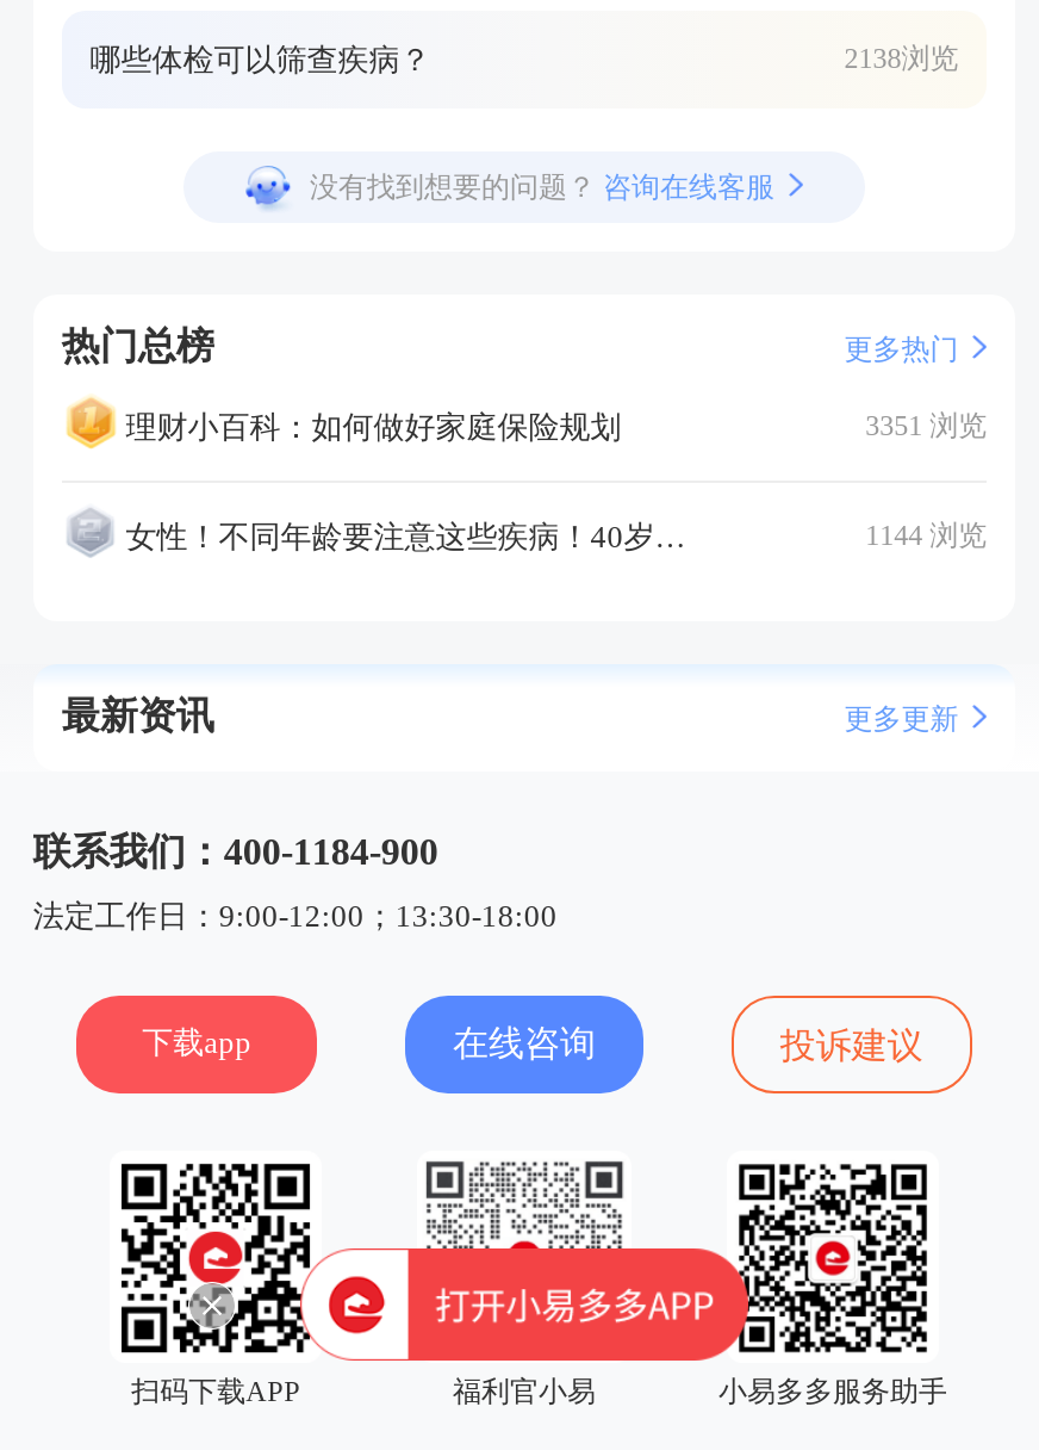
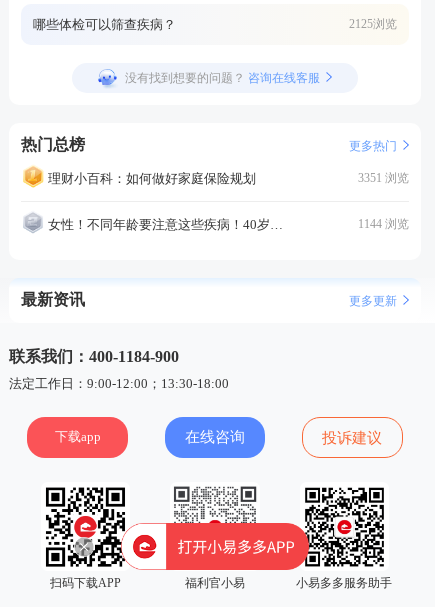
- 2138浏览
+ 2125浏览
